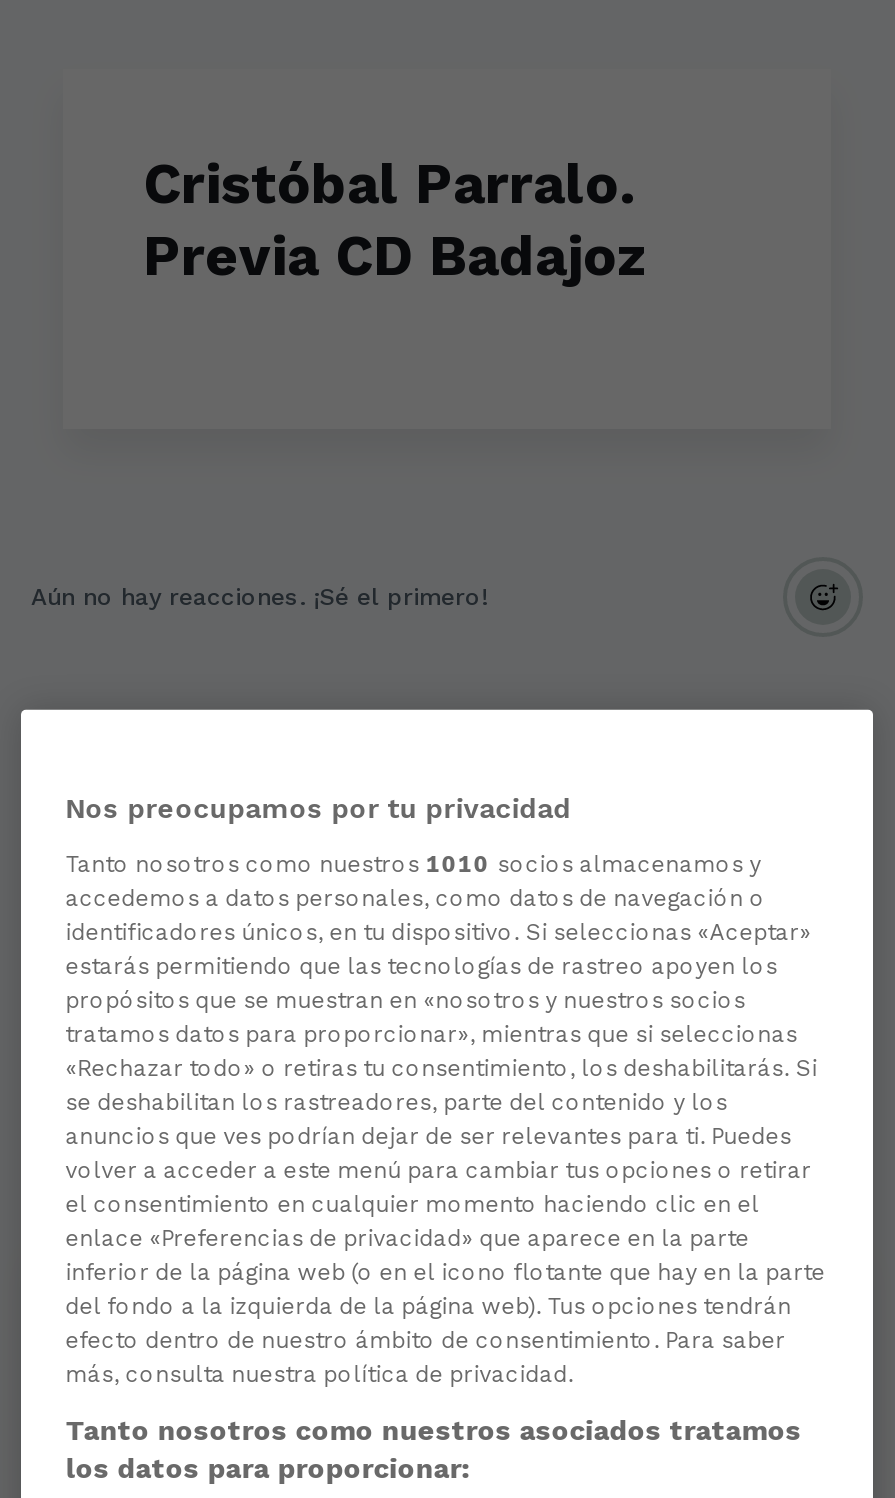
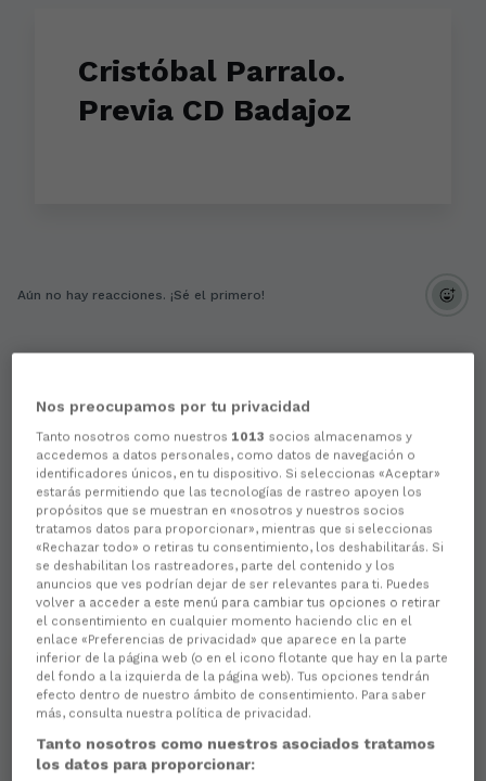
- Tanto nosotros como nuestros 1010 socios almacenamos y
+ Tanto nosotros como nuestros 1013 socios almacenamos y
